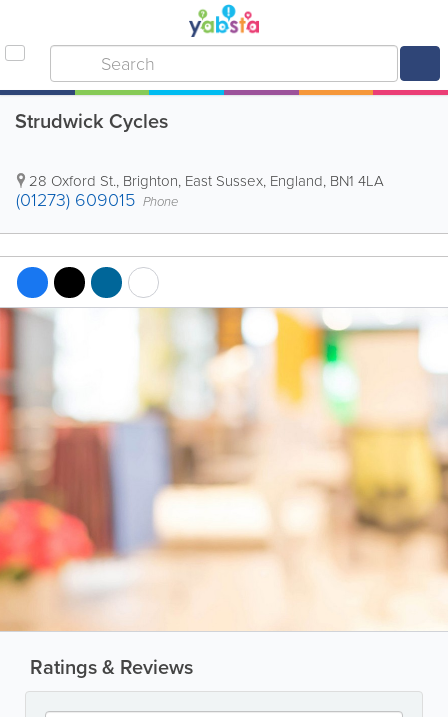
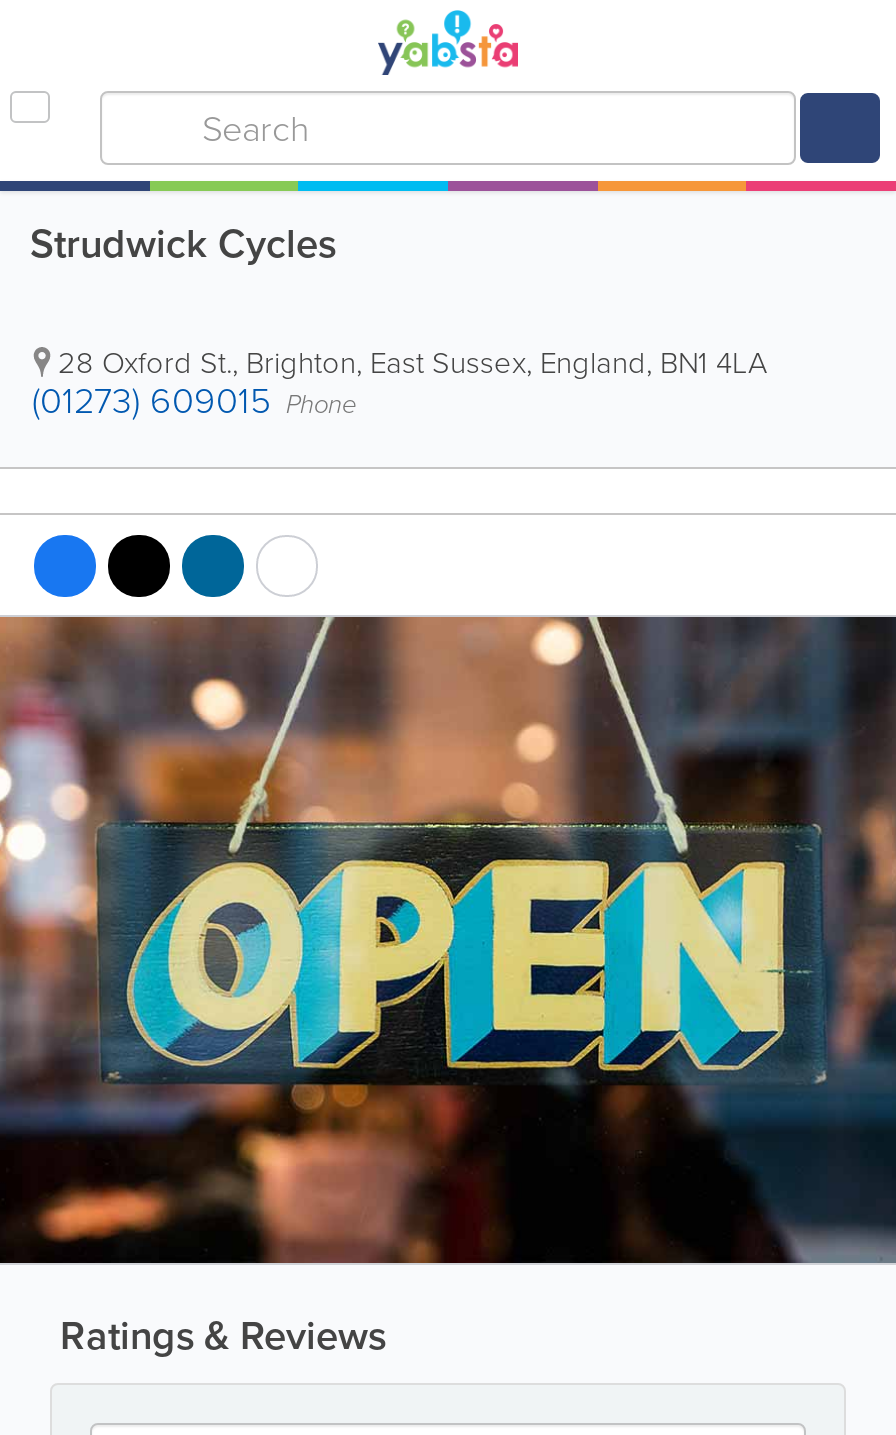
- [image]
+ [image]
